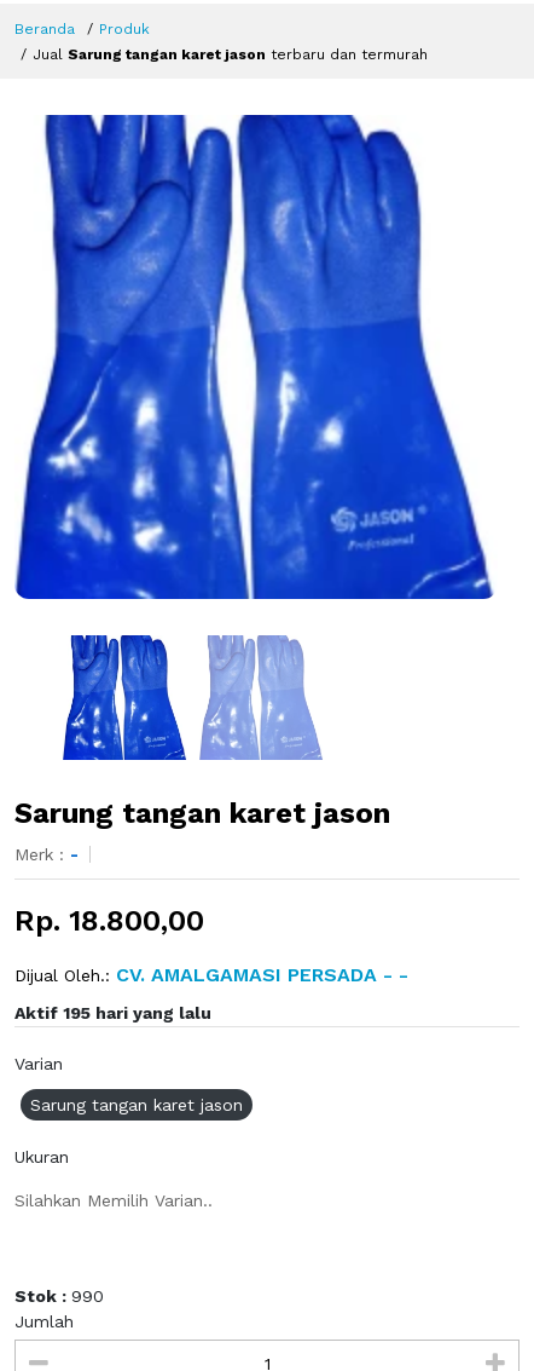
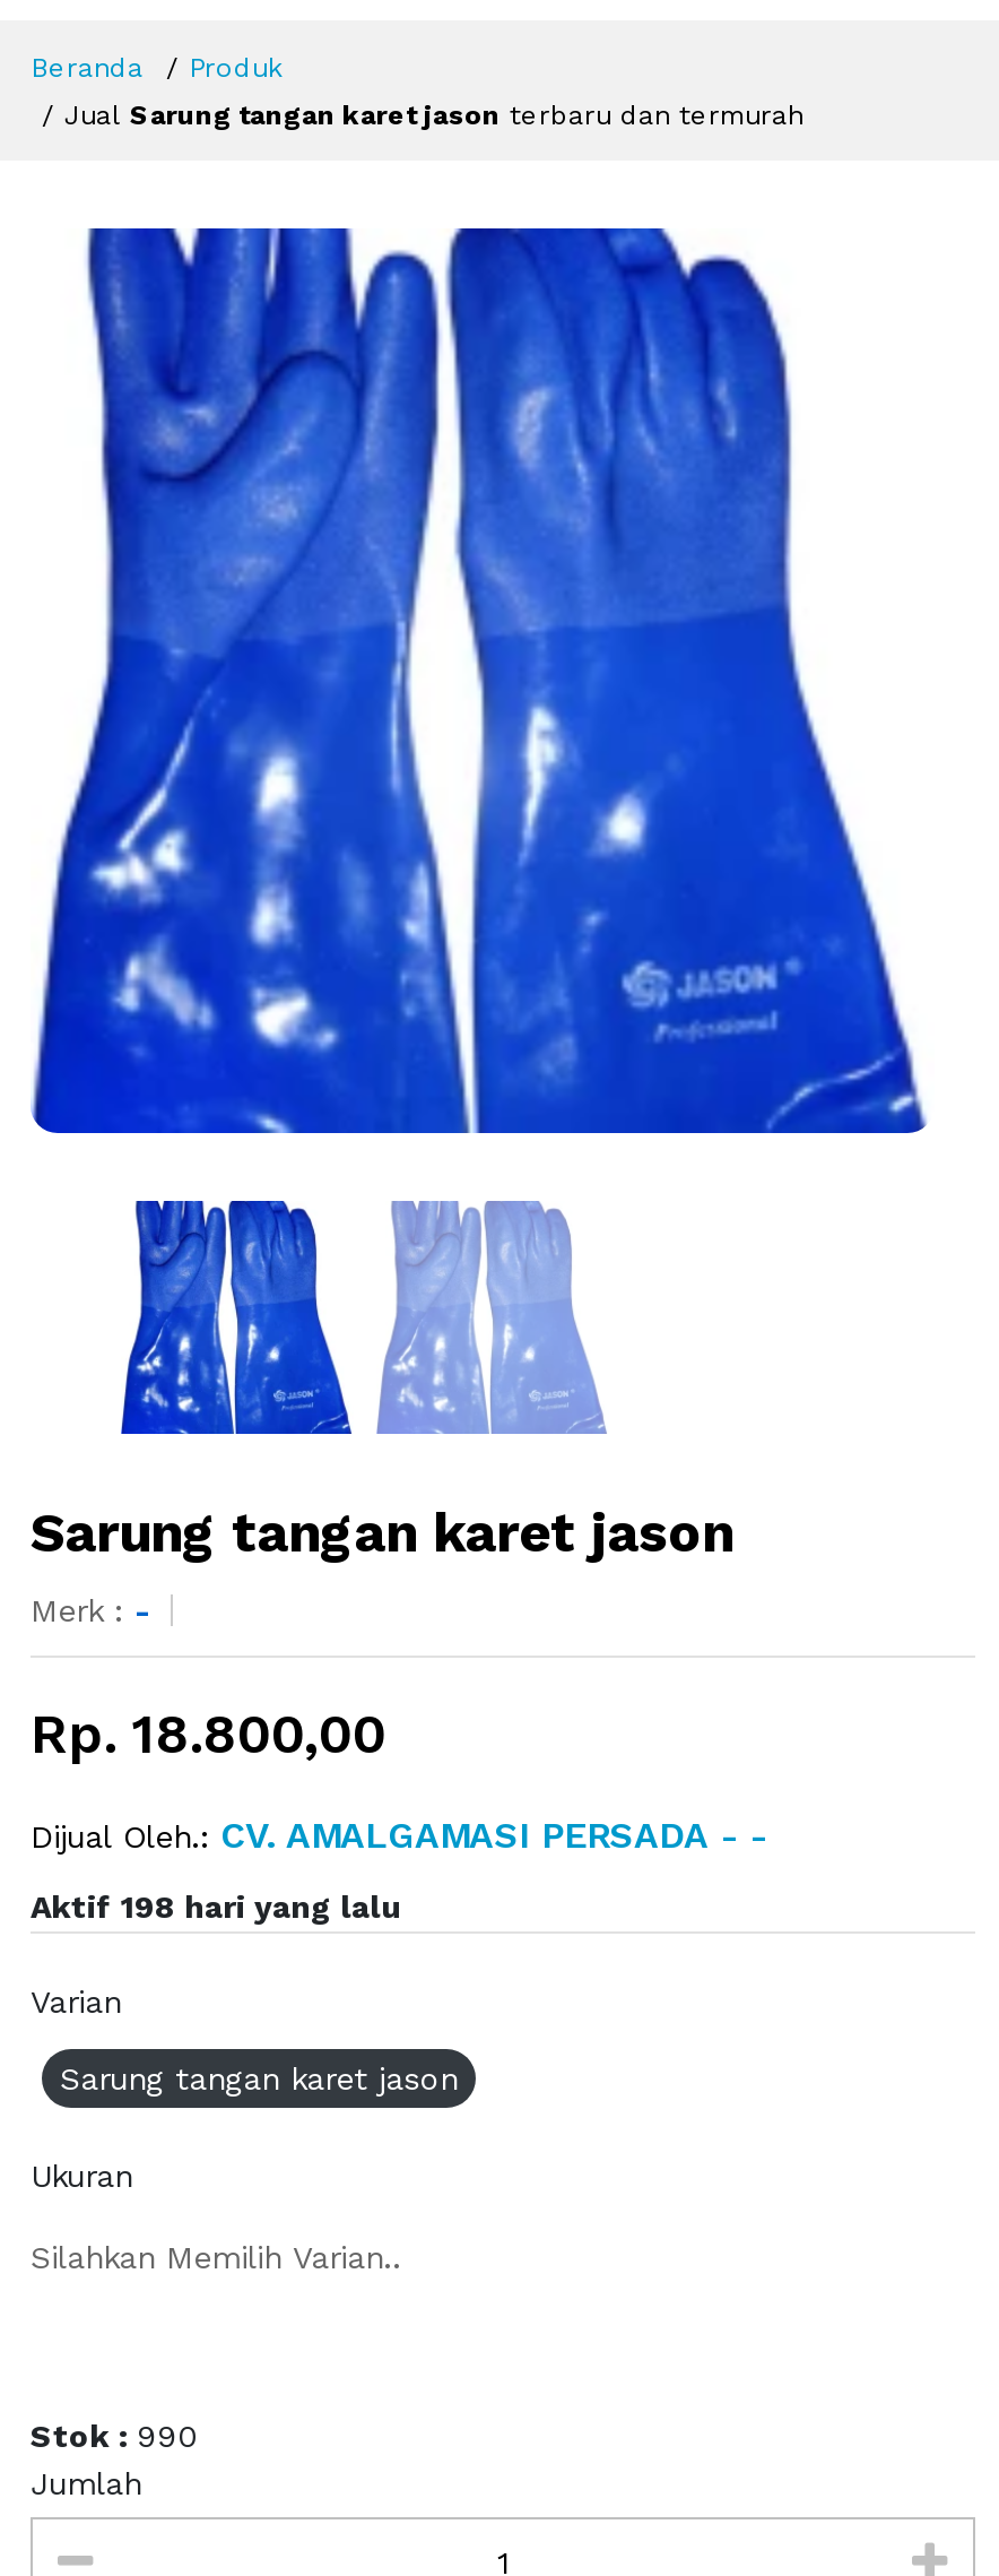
- Aktif 195 hari yang lalu
+ Aktif 198 hari yang lalu
